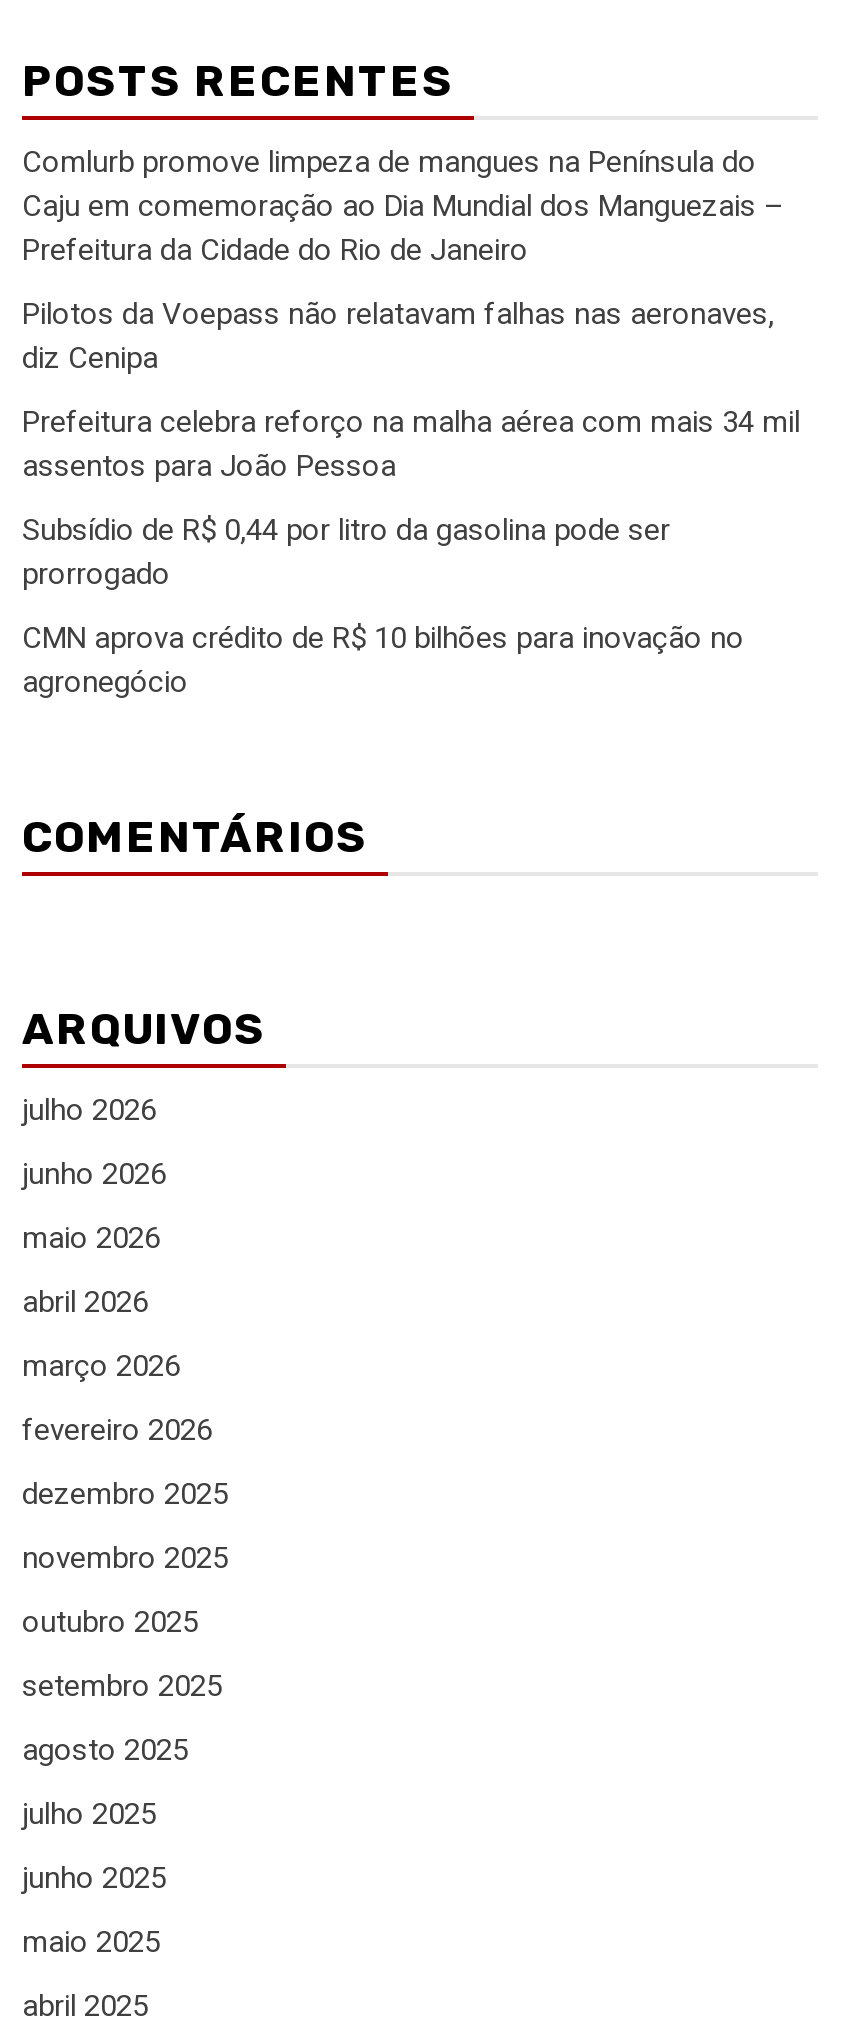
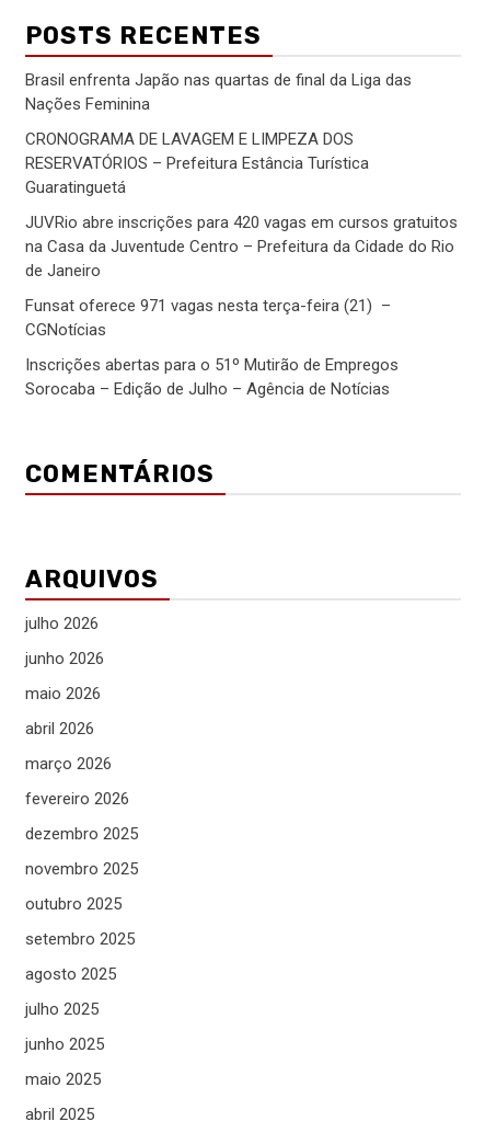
- Comlurb promove limpeza de mangues na Península do
- Caju em comemoração ao Dia Mundial dos Manguezais –
- Prefeitura da Cidade do Rio de Janeiro
+ Brasil enfrenta Japão nas quartas de final da Liga das
+ Nações Feminina

- Pilotos da Voepass não relatavam falhas nas aeronaves,
- diz Cenipa
+ CRONOGRAMA DE LAVAGEM E LIMPEZA DOS
+ RESERVATÓRIOS – Prefeitura Estância Turística
+ Guaratinguetá

- Prefeitura celebra reforço na malha aérea com mais 34 mil
- assentos para João Pessoa
+ JUVRio abre inscrições para 420 vagas em cursos gratuitos
+ na Casa da Juventude Centro – Prefeitura da Cidade do Rio
+ de Janeiro

- Subsídio de R$ 0,44 por litro da gasolina pode ser
- prorrogado
+ Funsat oferece 971 vagas nesta terça-feira (21) –
+ CGNotícias

- CMN aprova crédito de R$ 10 bilhões para inovação no
- agronegócio
+ Inscrições abertas para o 51º Mutirão de Empregos
+ Sorocaba – Edição de Julho – Agência de Notícias
